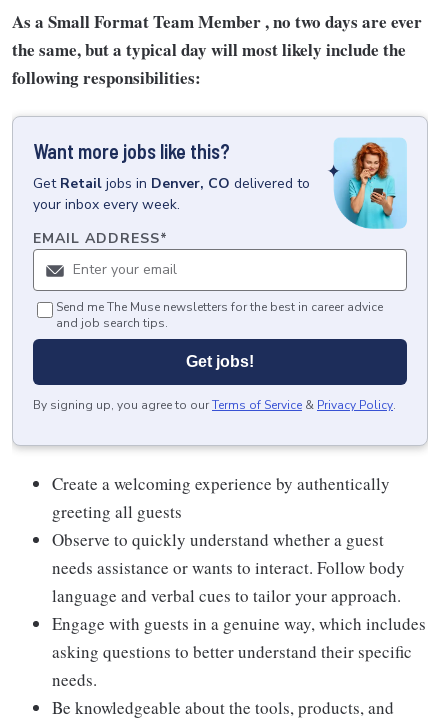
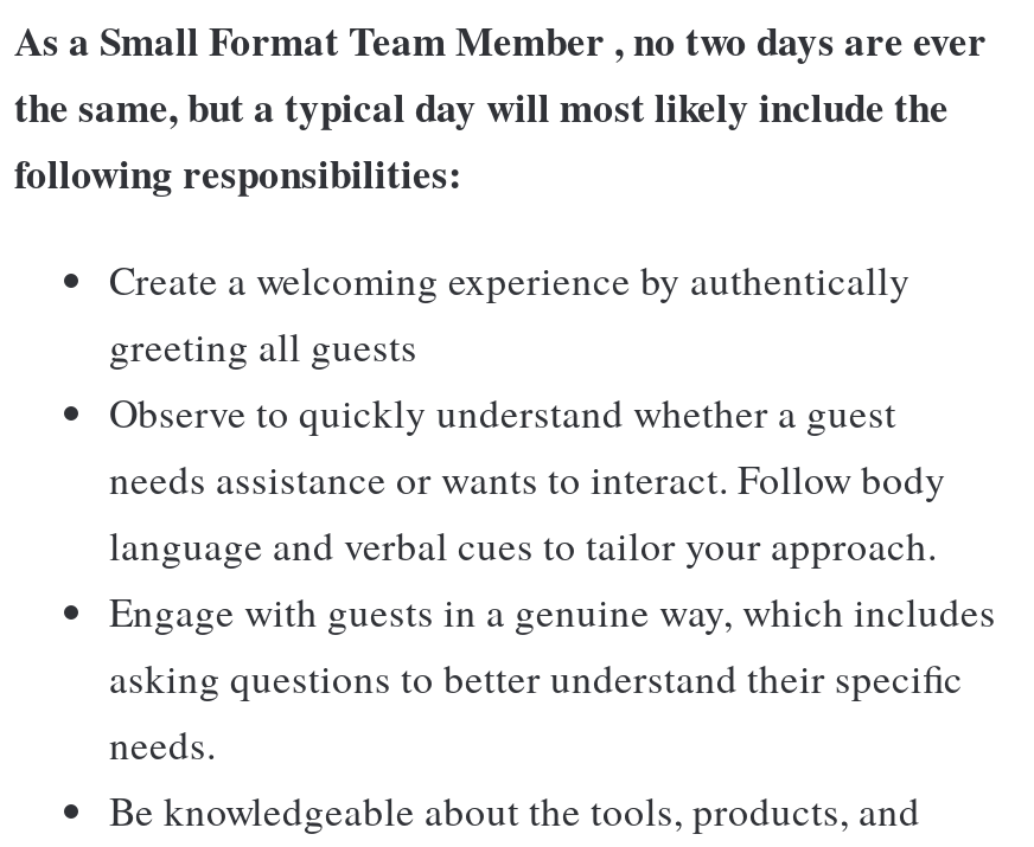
- [image]
- Want more jobs like this?
- Get Retail jobs in Denver, CO delivered to
- your inbox every week.
- EMAIL ADDRESS*

- Send me The Muse newsletters for the best in career advice
- and job search tips.
- Get jobs!
- By signing up, you agree to our Terms of Service & Privacy Policy.
